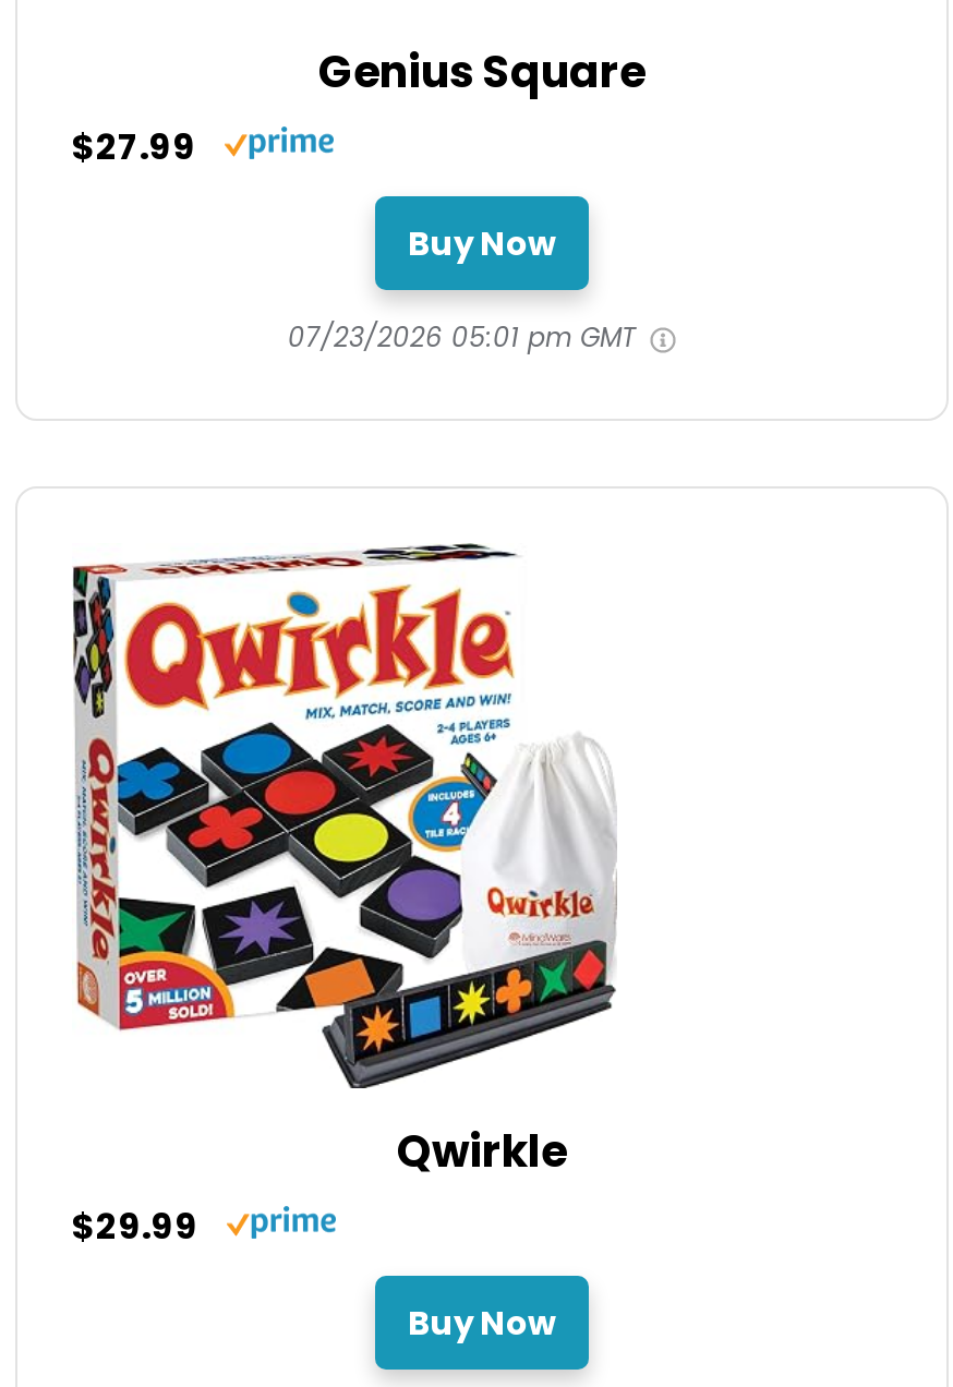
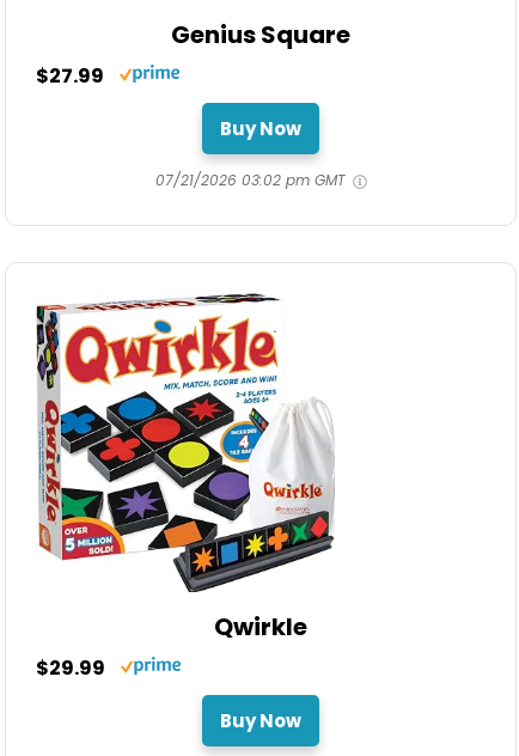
- 07/23/2026 05:01 pm GMT
+ 07/21/2026 03:02 pm GMT
